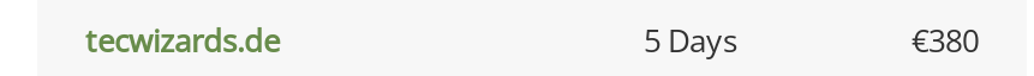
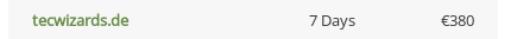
- 5 Days
+ 7 Days
